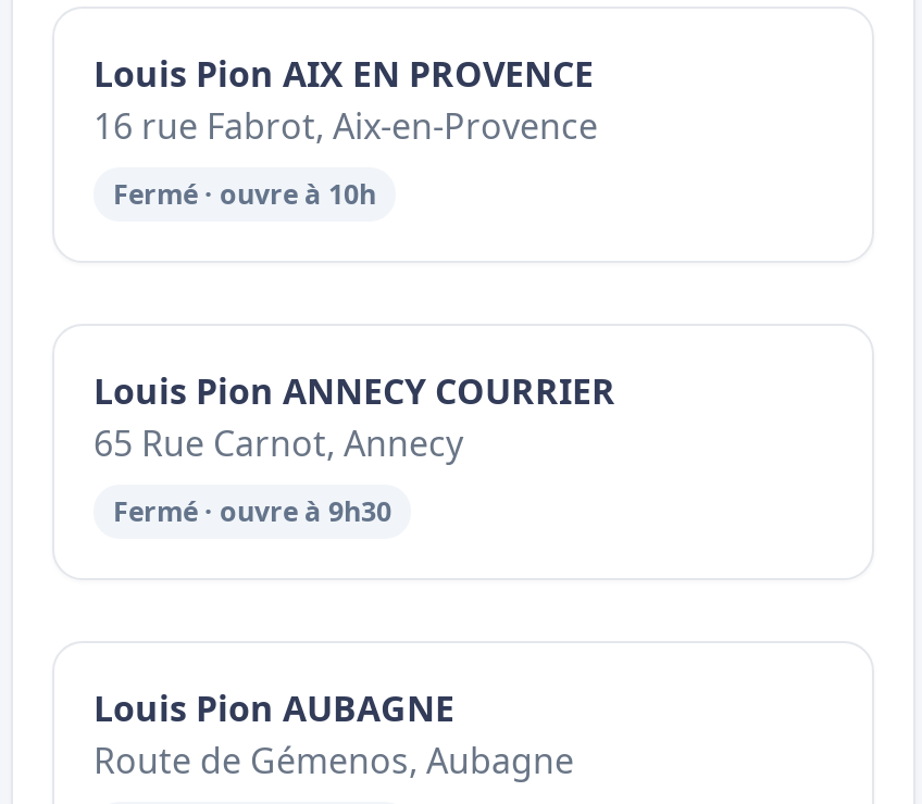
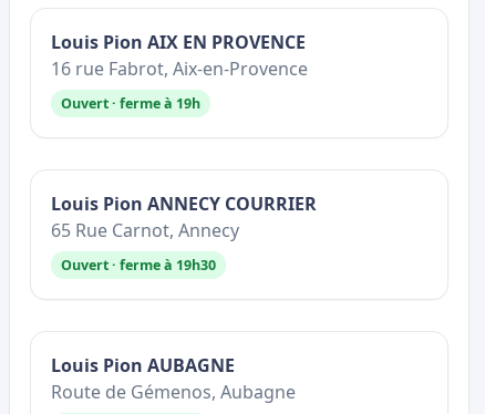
- Fermé · ouvre à 10h
+ Ouvert · ferme à 19h

- Fermé · ouvre à 9h30
+ Ouvert · ferme à 19h30
